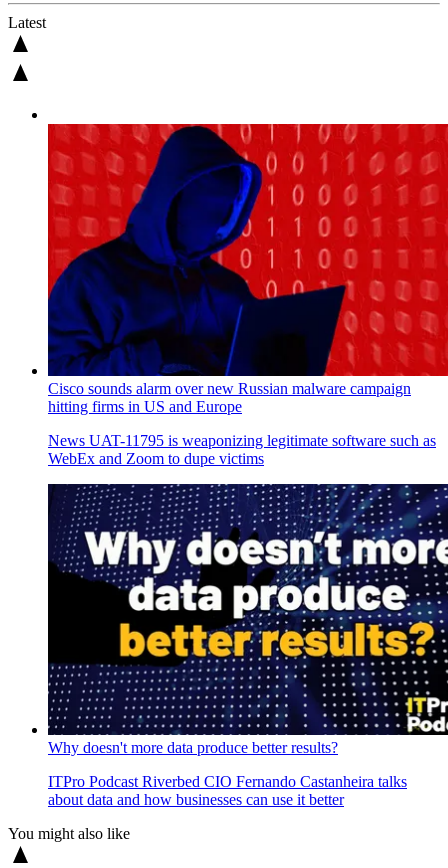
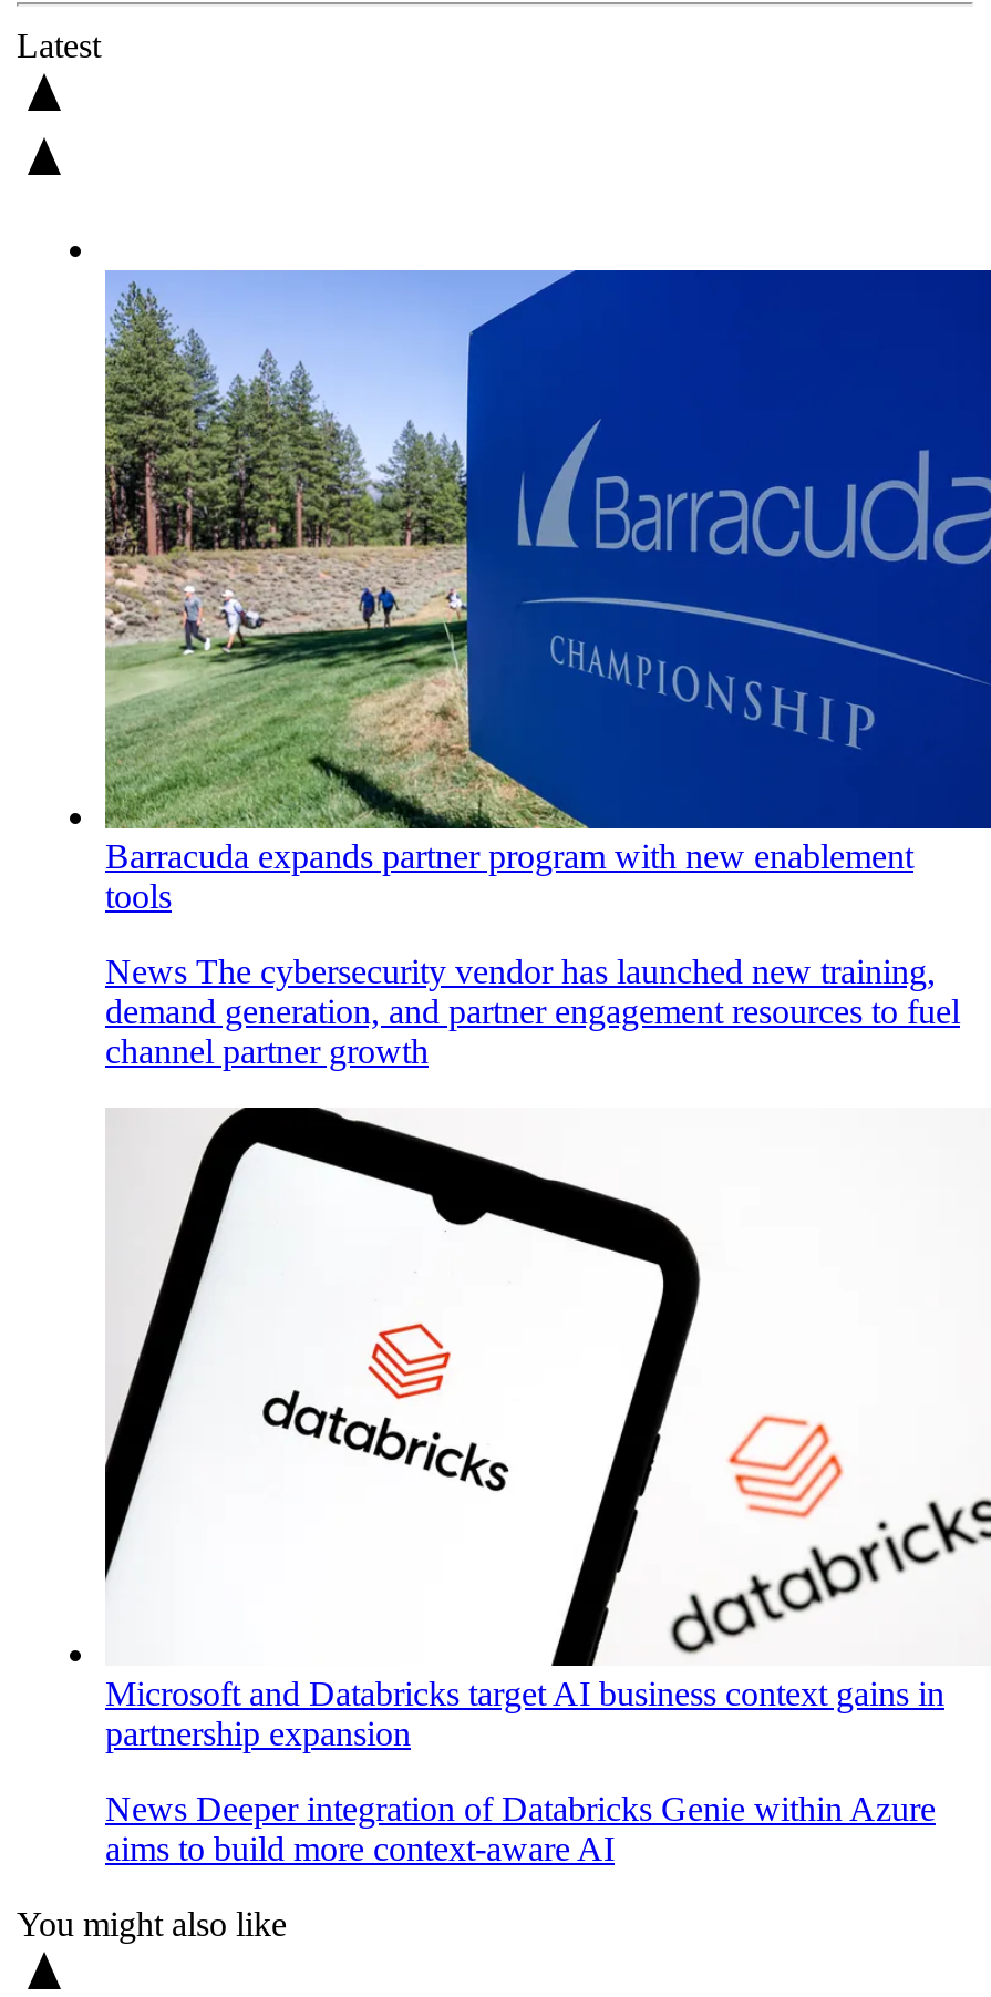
- [image]
- Cisco sounds alarm over new Russian malware campaign
- hitting firms in US and Europe
+ [image]
+ Barracuda expands partner program with new enablement
+ tools

- News UAT-11795 is weaponizing legitimate software such as
- WebEx and Zoom to dupe victims
+ News The cybersecurity vendor has launched new training,
+ demand generation, and partner engagement resources to fuel
+ channel partner growth

- [image]
- Why doesn't more data produce better results?
+ [image]
+ Microsoft and Databricks target AI business context gains in
+ partnership expansion

- ITPro Podcast Riverbed CIO Fernando Castanheira talks
- about data and how businesses can use it better
+ News Deeper integration of Databricks Genie within Azure
+ aims to build more context-aware AI
